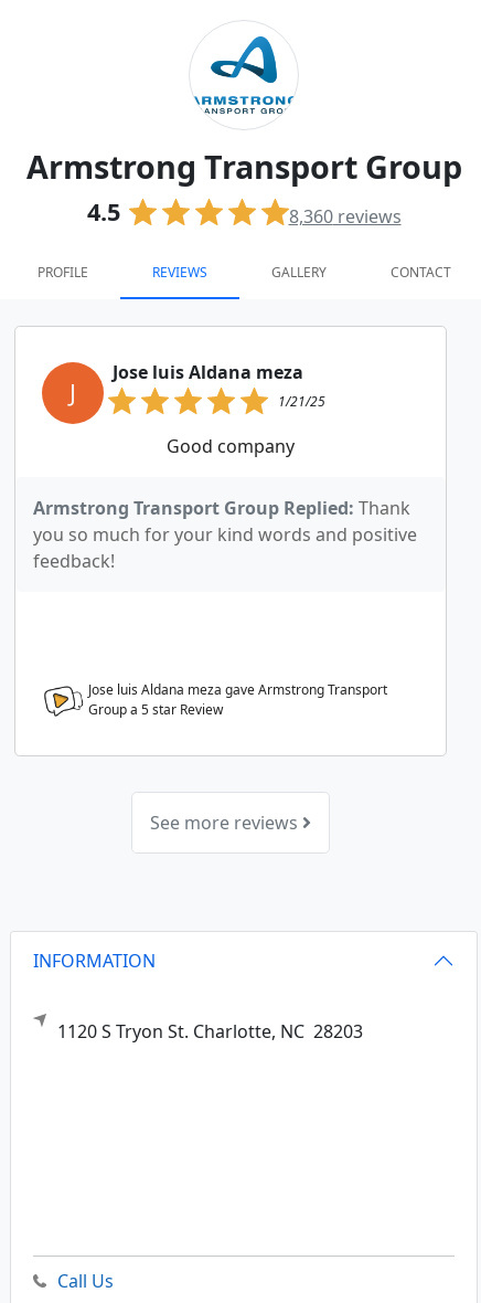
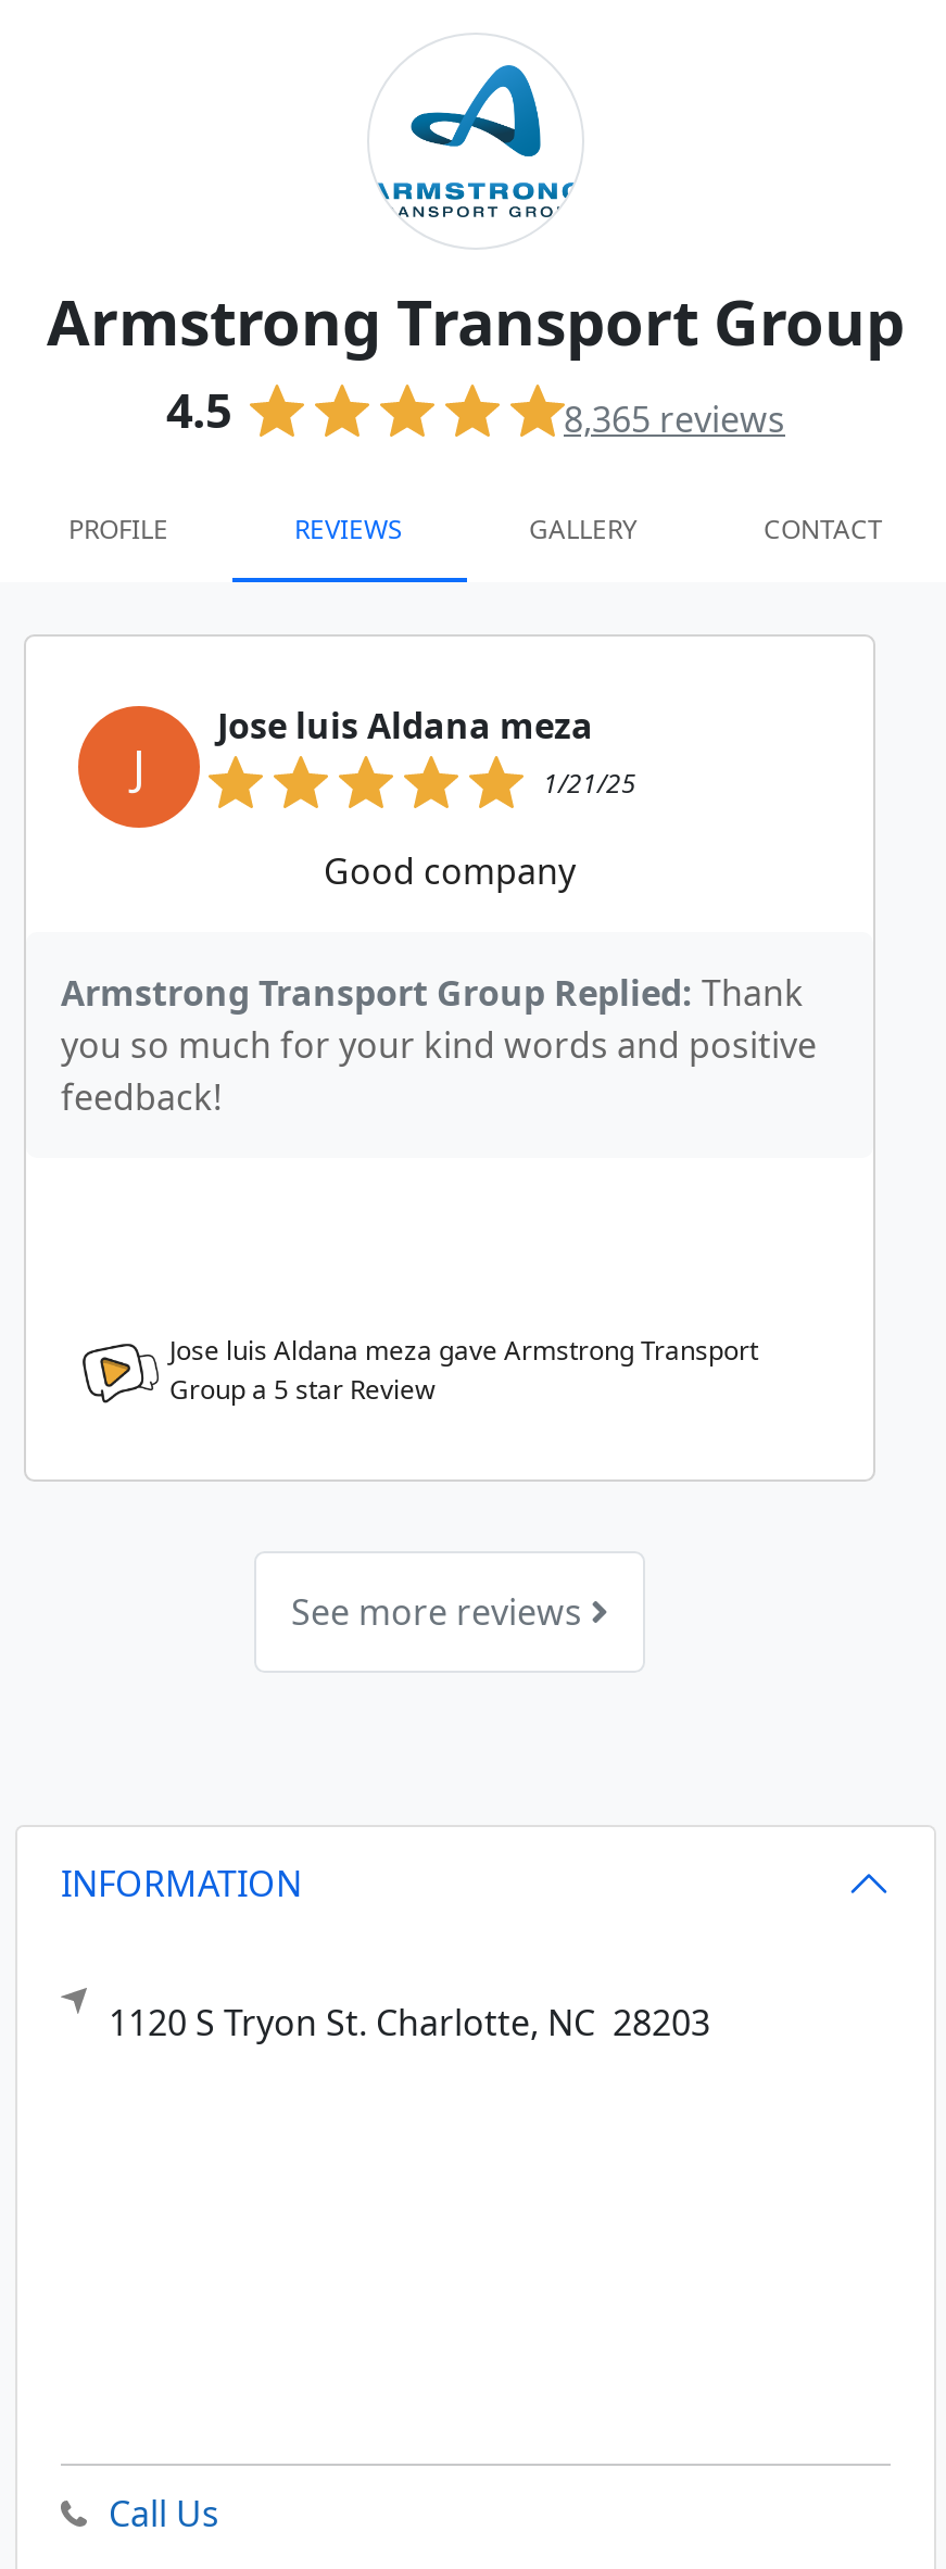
- 8,360 reviews
+ 8,365 reviews
